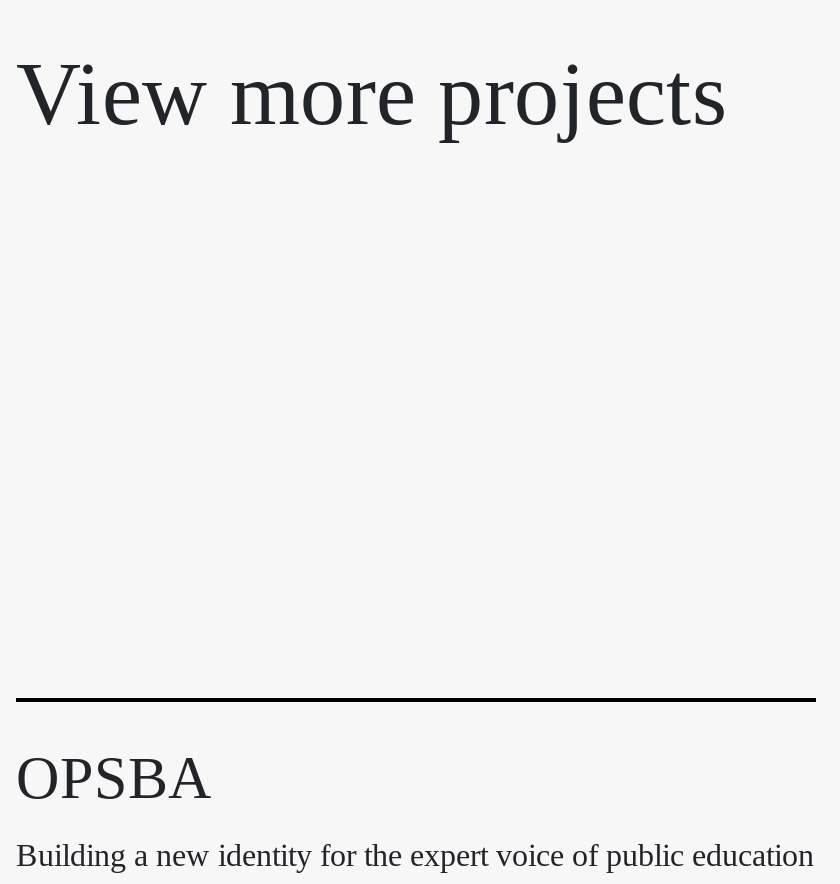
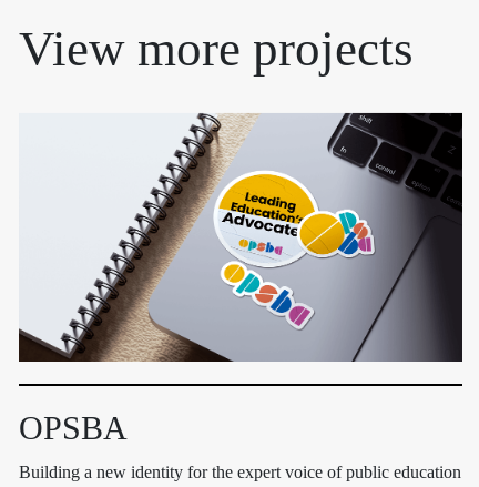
+ [image]
